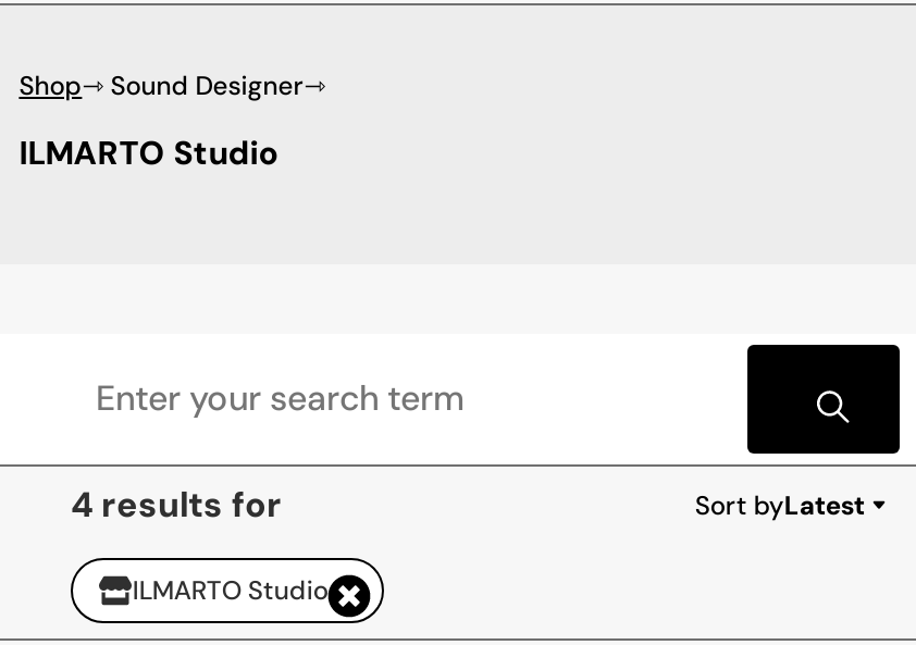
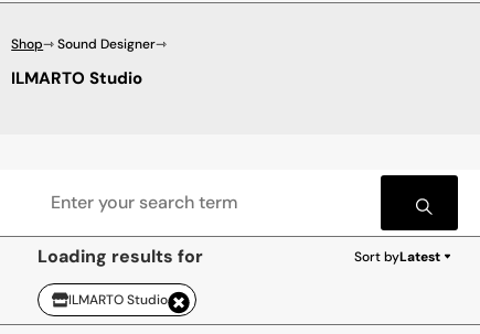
- 4 results for
+ Loading results for
